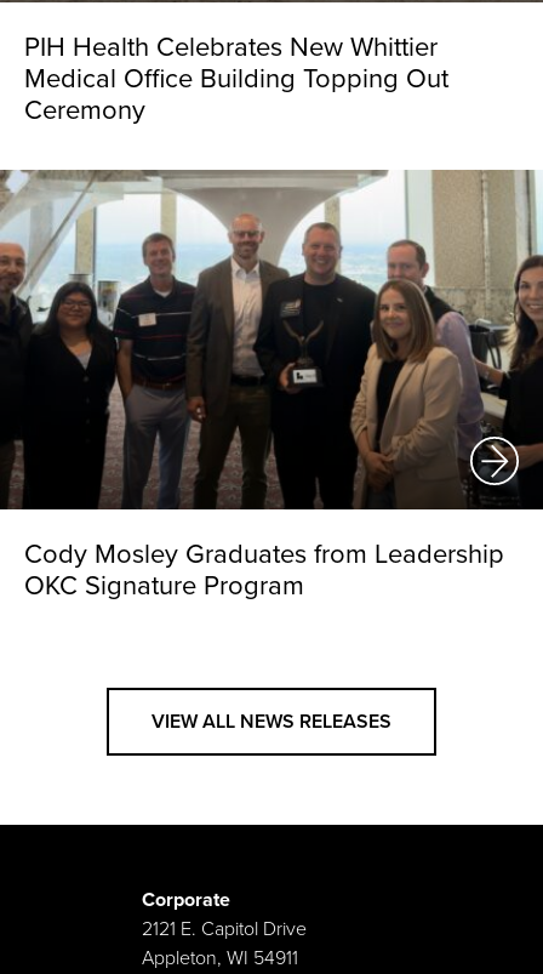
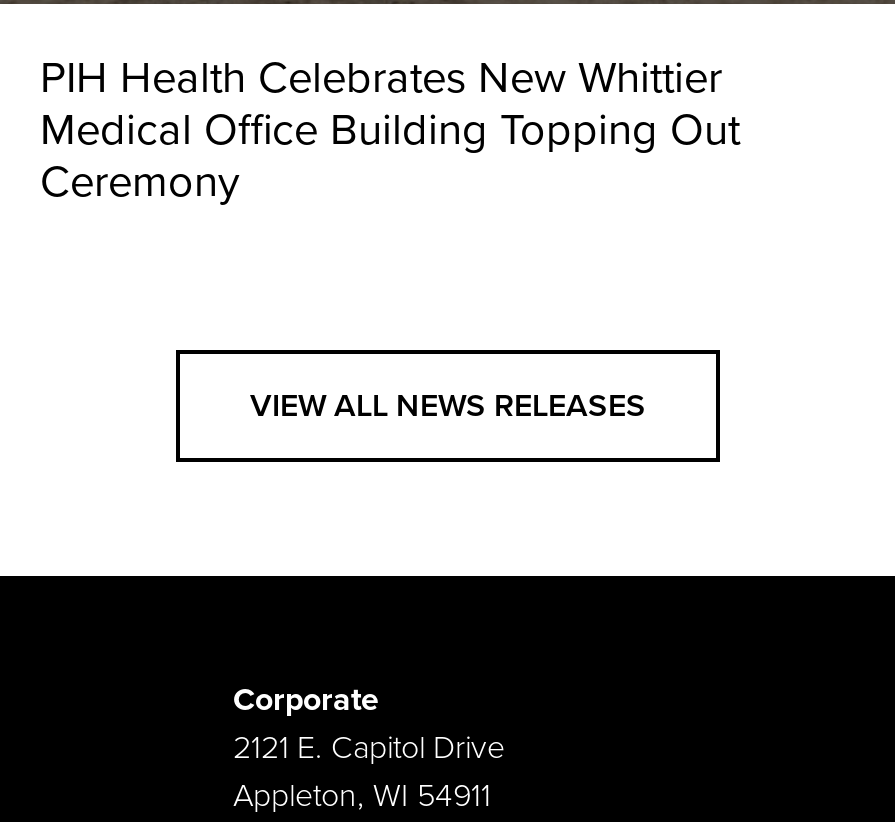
- [image]
- Cody Mosley Graduates from Leadership
- OKC Signature Program
